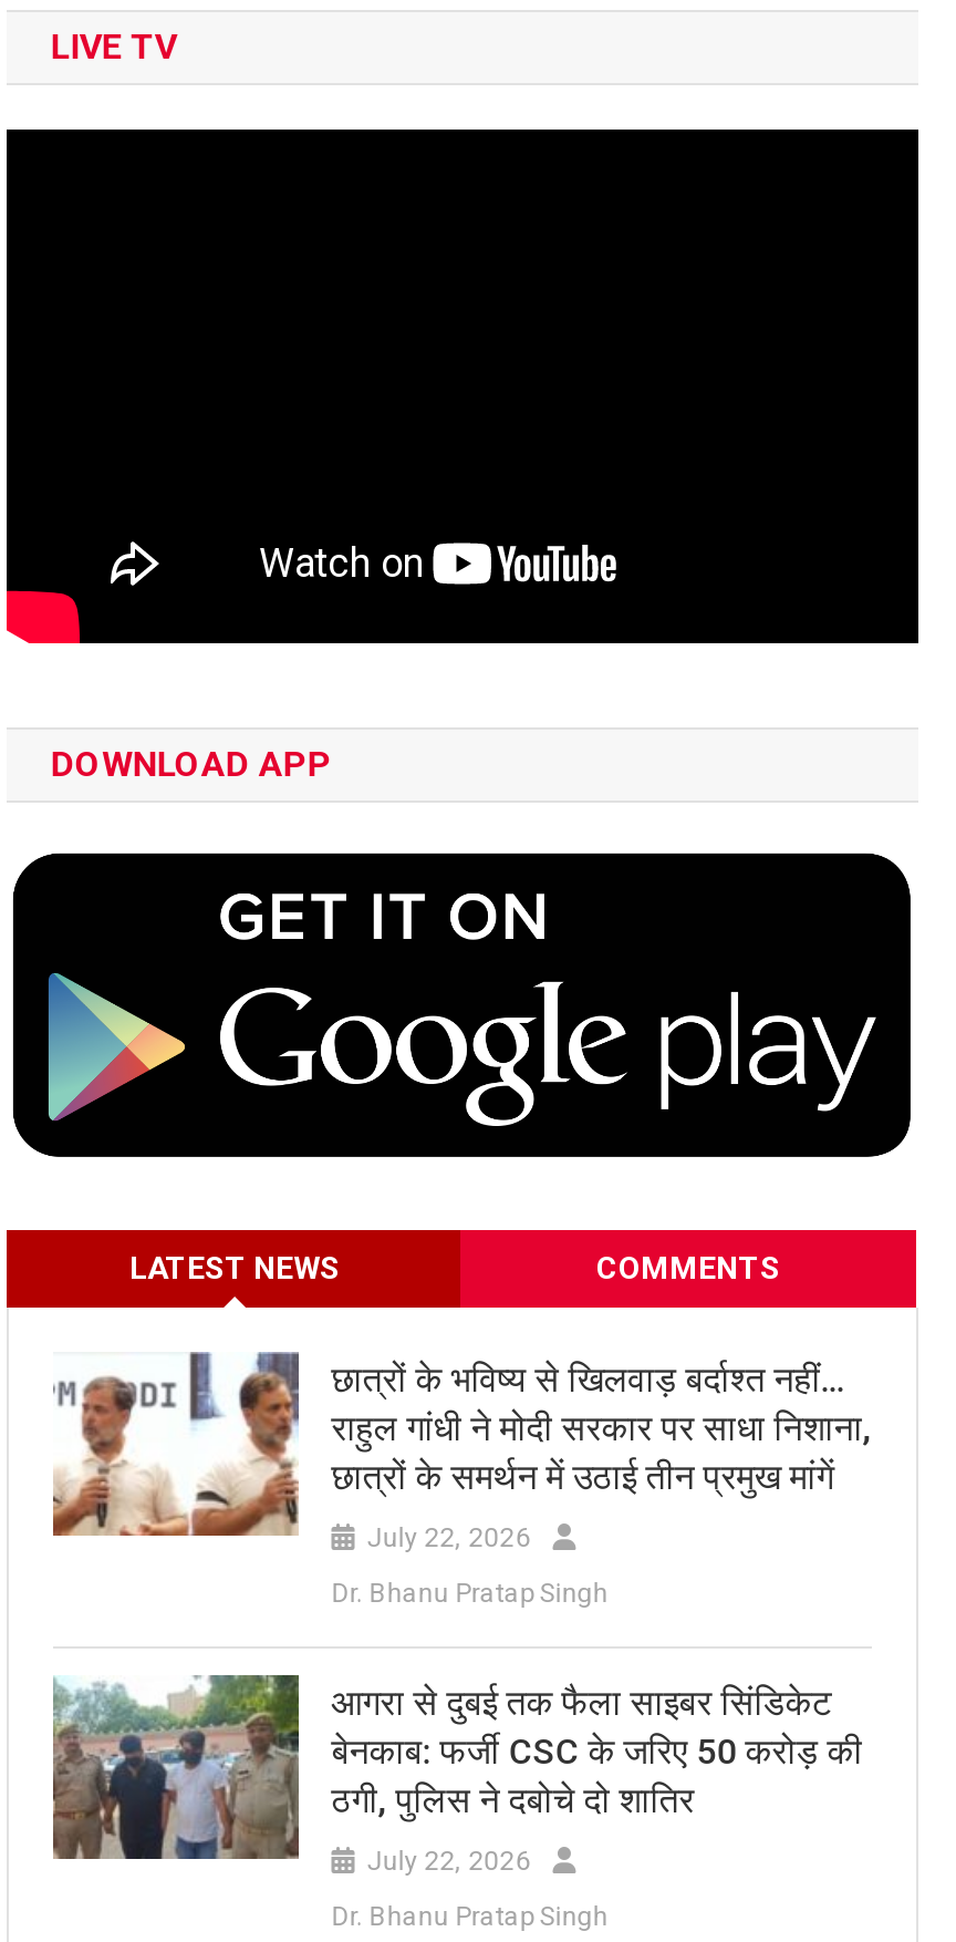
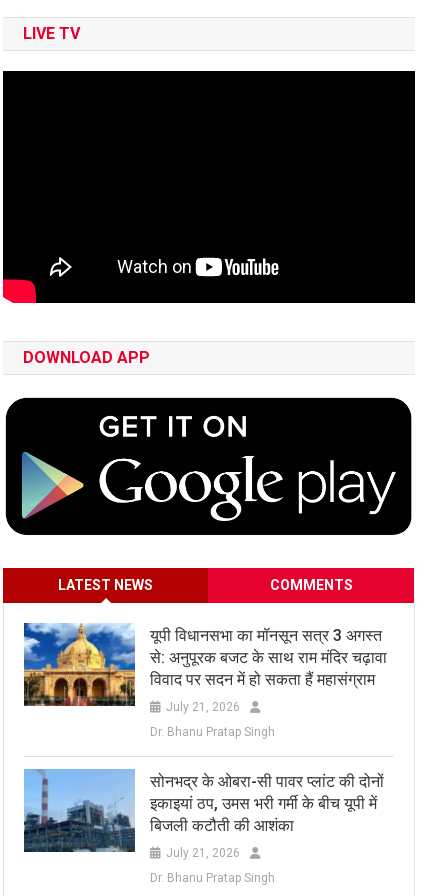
- [image]
- छात्रों के भविष्य से खिलवाड़ बर्दाश्त नहीं…
- राहुल गांधी ने मोदी सरकार पर साधा निशाना,
- छात्रों के समर्थन में उठाई तीन प्रमुख मांगें
+ [image]
+ यूपी विधानसभा का मॉनसून सत्र 3 अगस्त
+ से: अनुपूरक बजट के साथ राम मंदिर चढ़ावा
+ विवाद पर सदन में हो सकता हैं महासंग्राम

- July 22, 2026
+ July 21, 2026

- [image]
- आगरा से दुबई तक फैला साइबर सिंडिकेट
- बेनकाब: फर्जी CSC के जरिए 50 करोड़ की
- ठगी, पुलिस ने दबोचे दो शातिर
+ [image]
+ सोनभद्र के ओबरा-सी पावर प्लांट की दोनों
+ इकाइयां ठप, उमस भरी गर्मी के बीच यूपी में
+ बिजली कटौती की आशंका

- July 22, 2026
+ July 21, 2026
